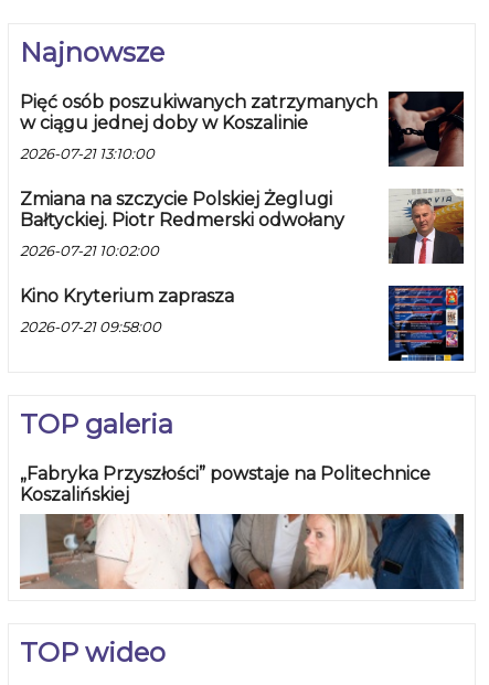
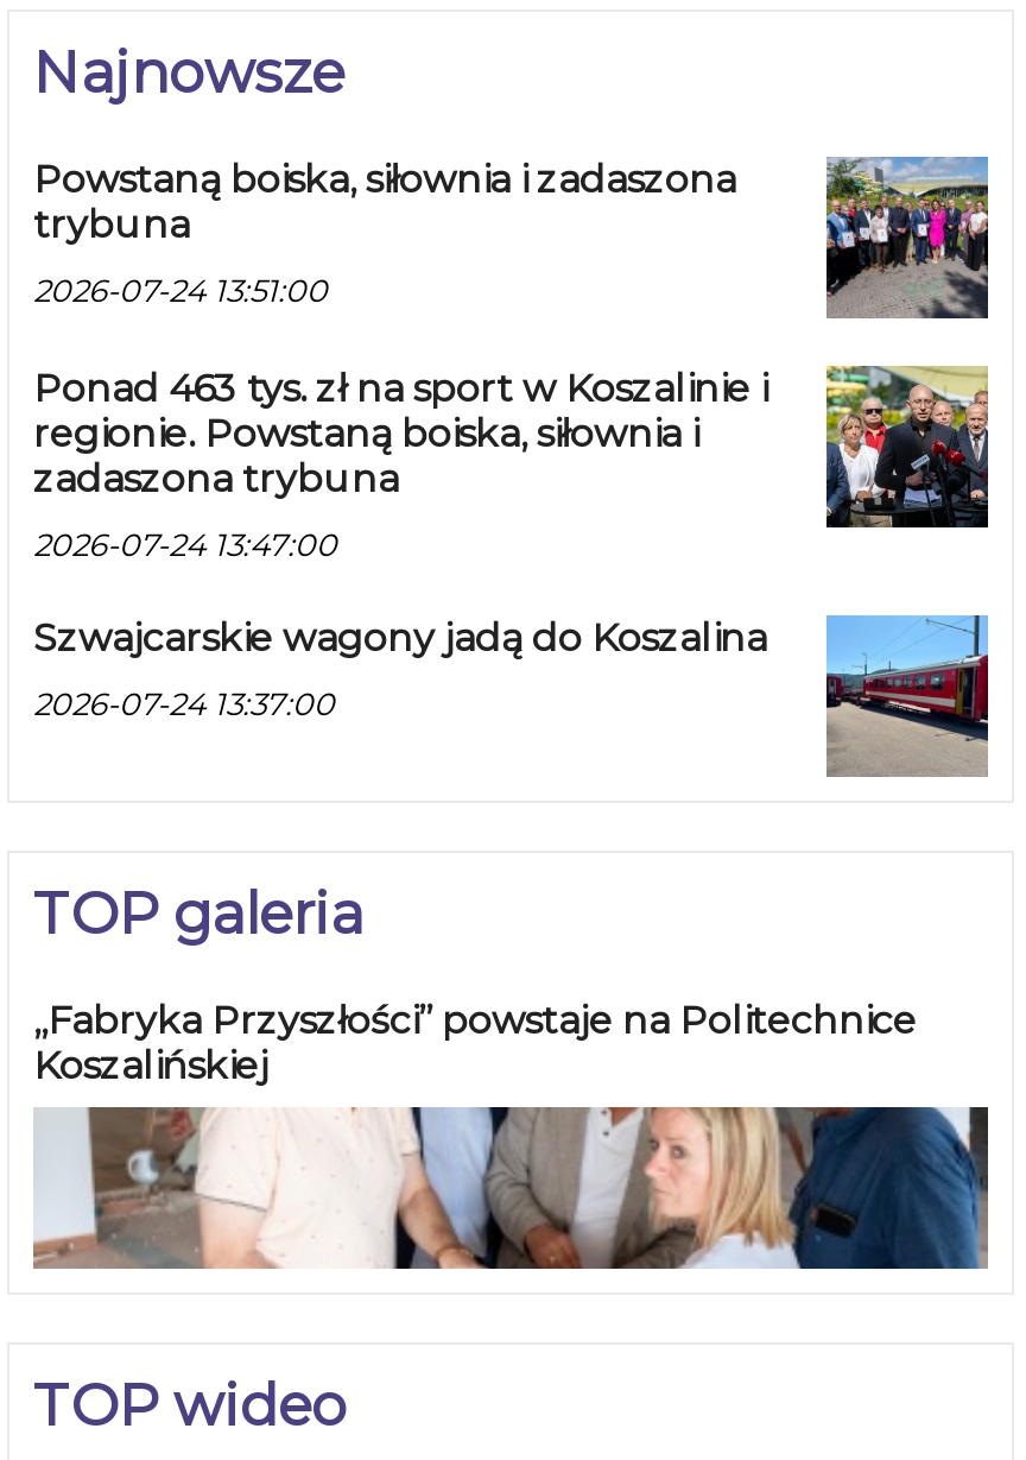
- [image]
- Pięć osób poszukiwanych zatrzymanych
- w ciągu jednej doby w Koszalinie
+ [image]
+ Powstaną boiska, siłownia i zadaszona
+ trybuna

- 2026-07-21 13:10:00
+ 2026-07-24 13:51:00

- [image]
- Zmiana na szczycie Polskiej Żeglugi
- Bałtyckiej. Piotr Redmerski odwołany
+ [image]
+ Ponad 463 tys. zł na sport w Koszalinie i
+ regionie. Powstaną boiska, siłownia i
+ zadaszona trybuna

- 2026-07-21 10:02:00
+ 2026-07-24 13:47:00

- Kino Kryterium zaprasza
+ Szwajcarskie wagony jadą do Koszalina

- [image]
+ [image]

- 2026-07-21 09:58:00
+ 2026-07-24 13:37:00
